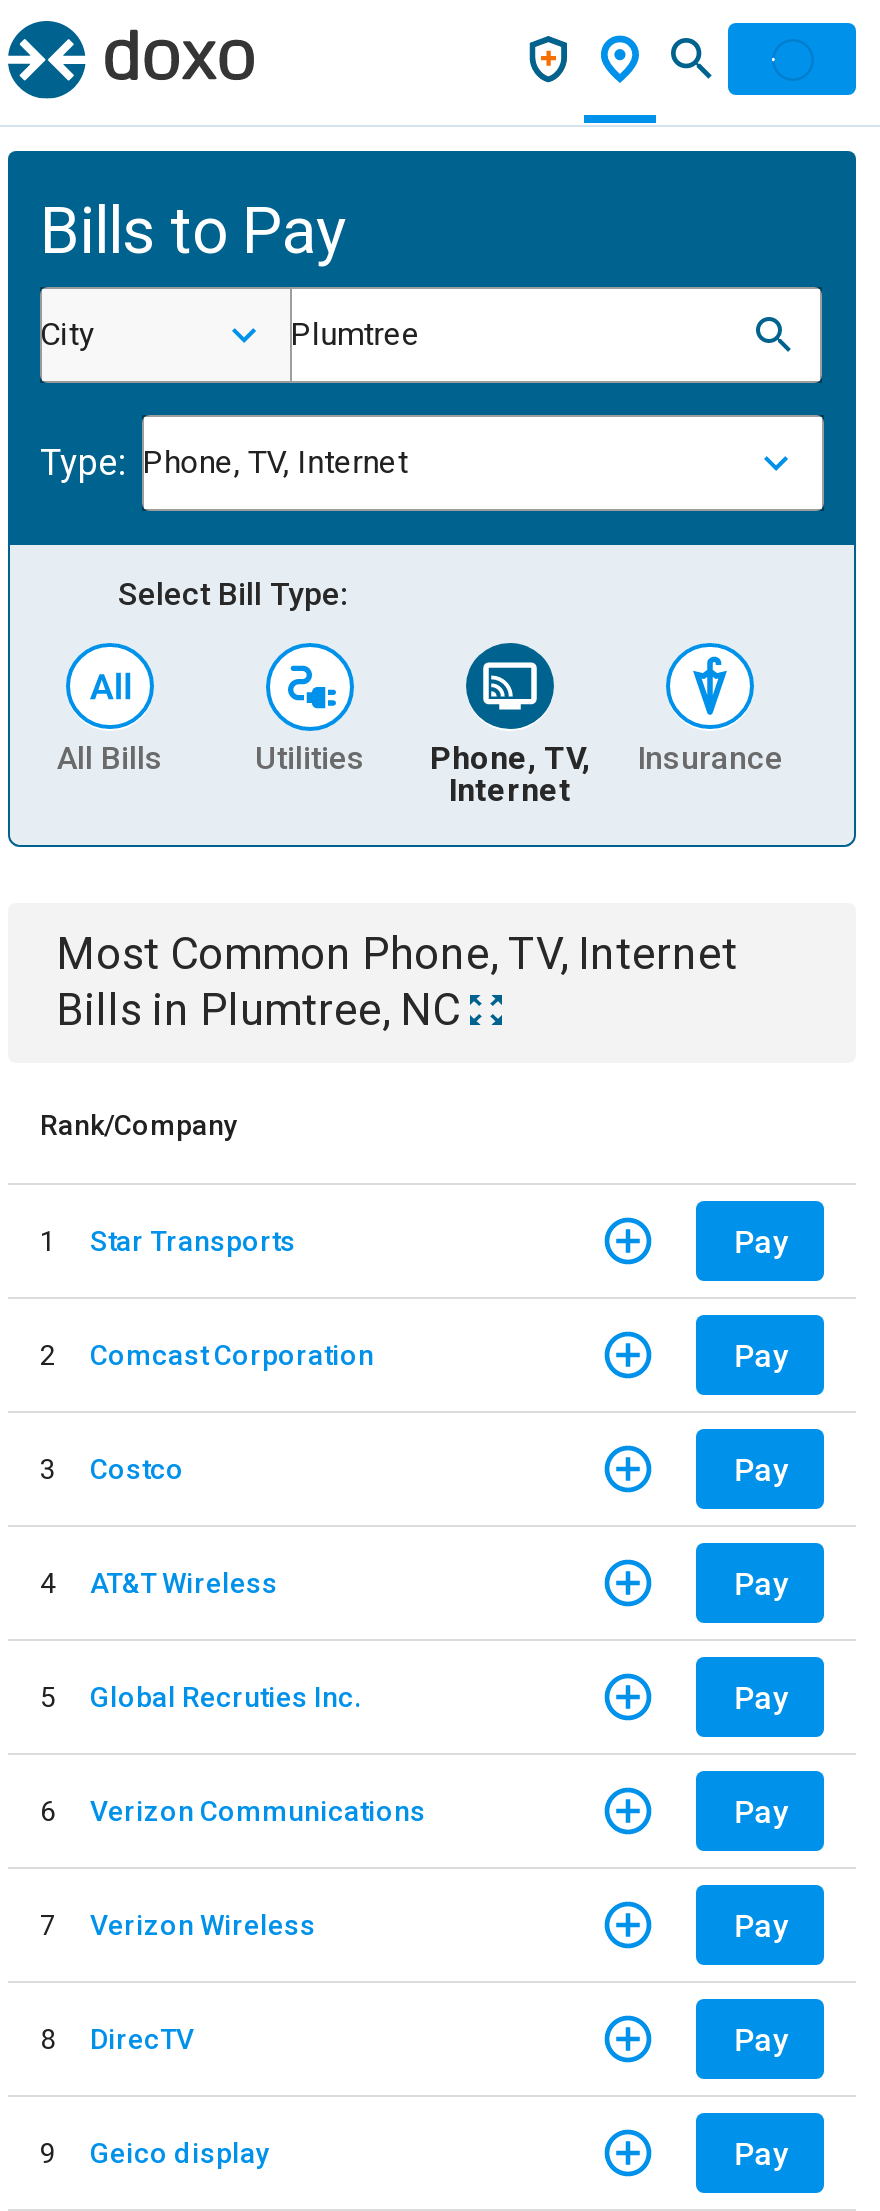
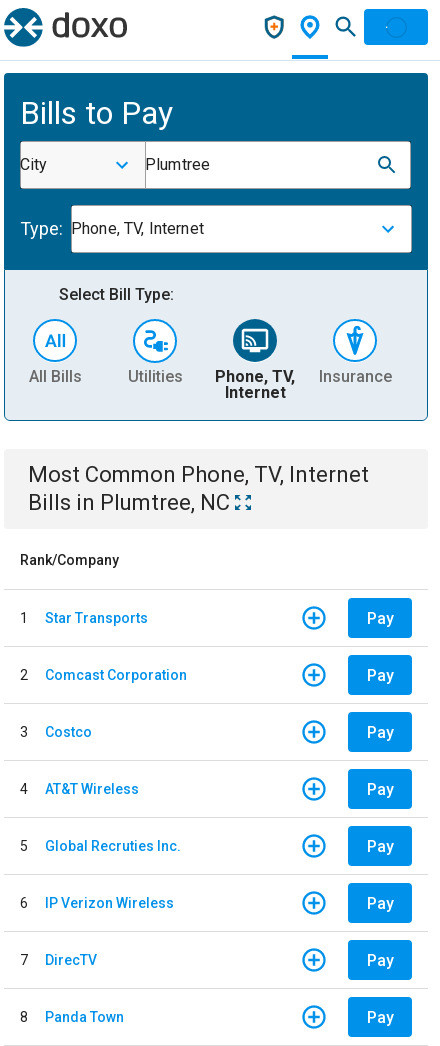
- Verizon Communications
+ IP Verizon Wireless

- Verizon Wireless
- Pay
- 8

- 9
- Geico display
+ 8
+ Panda Town
